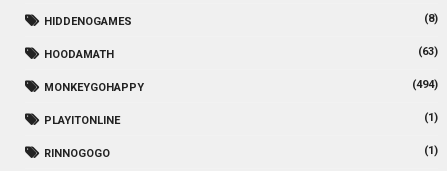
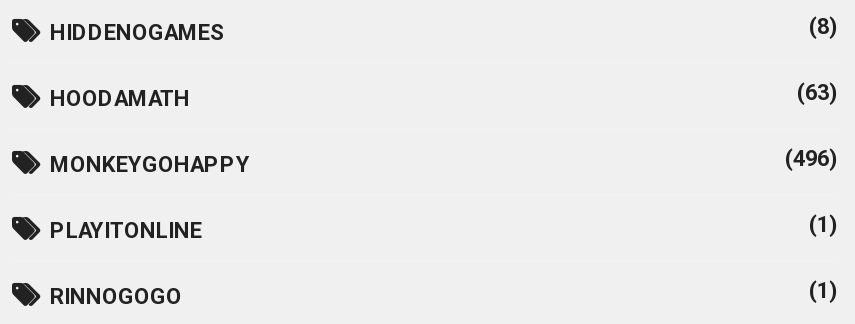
- (494)
+ (496)
